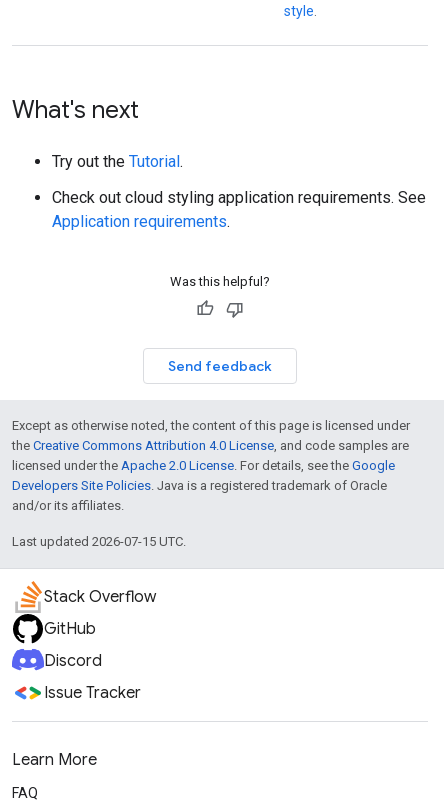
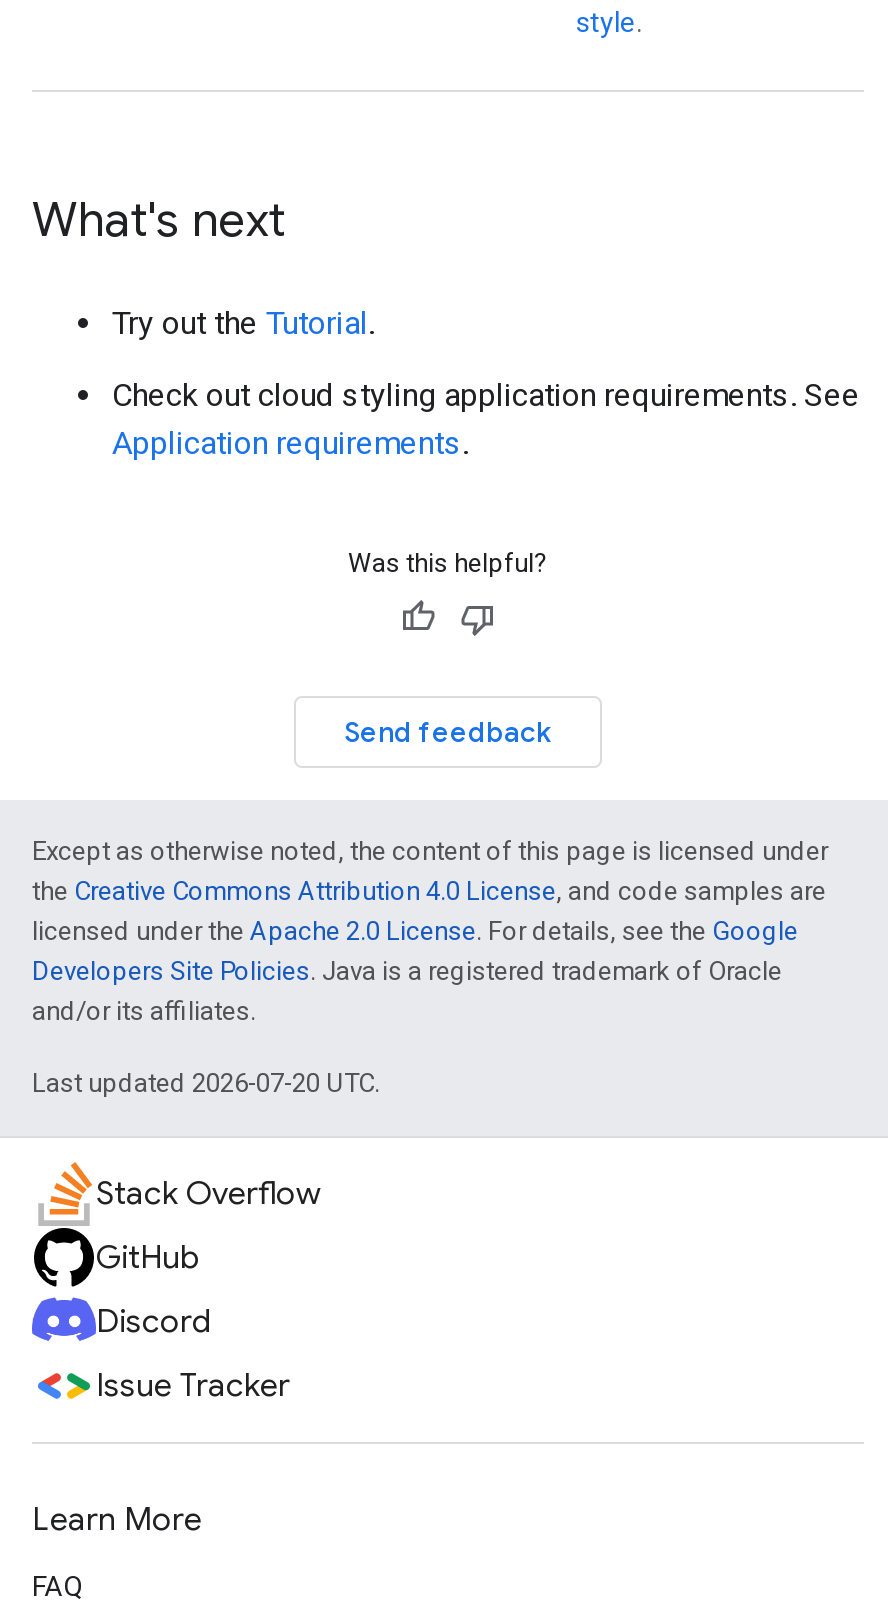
- Last updated 2026-07-15 UTC.
+ Last updated 2026-07-20 UTC.
